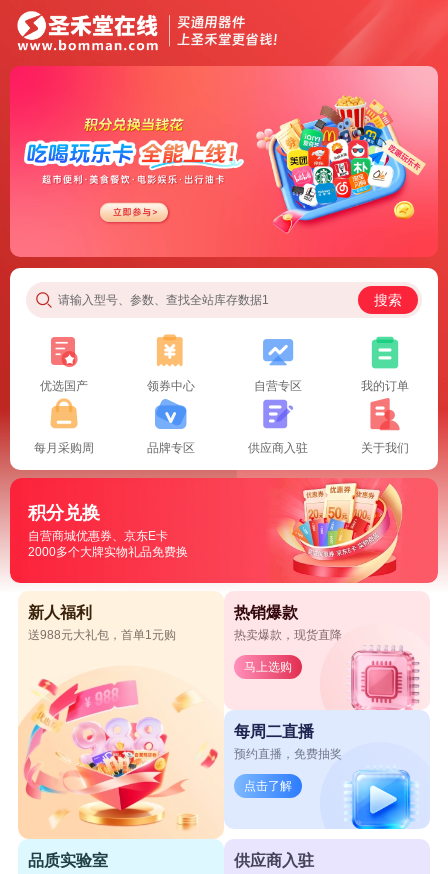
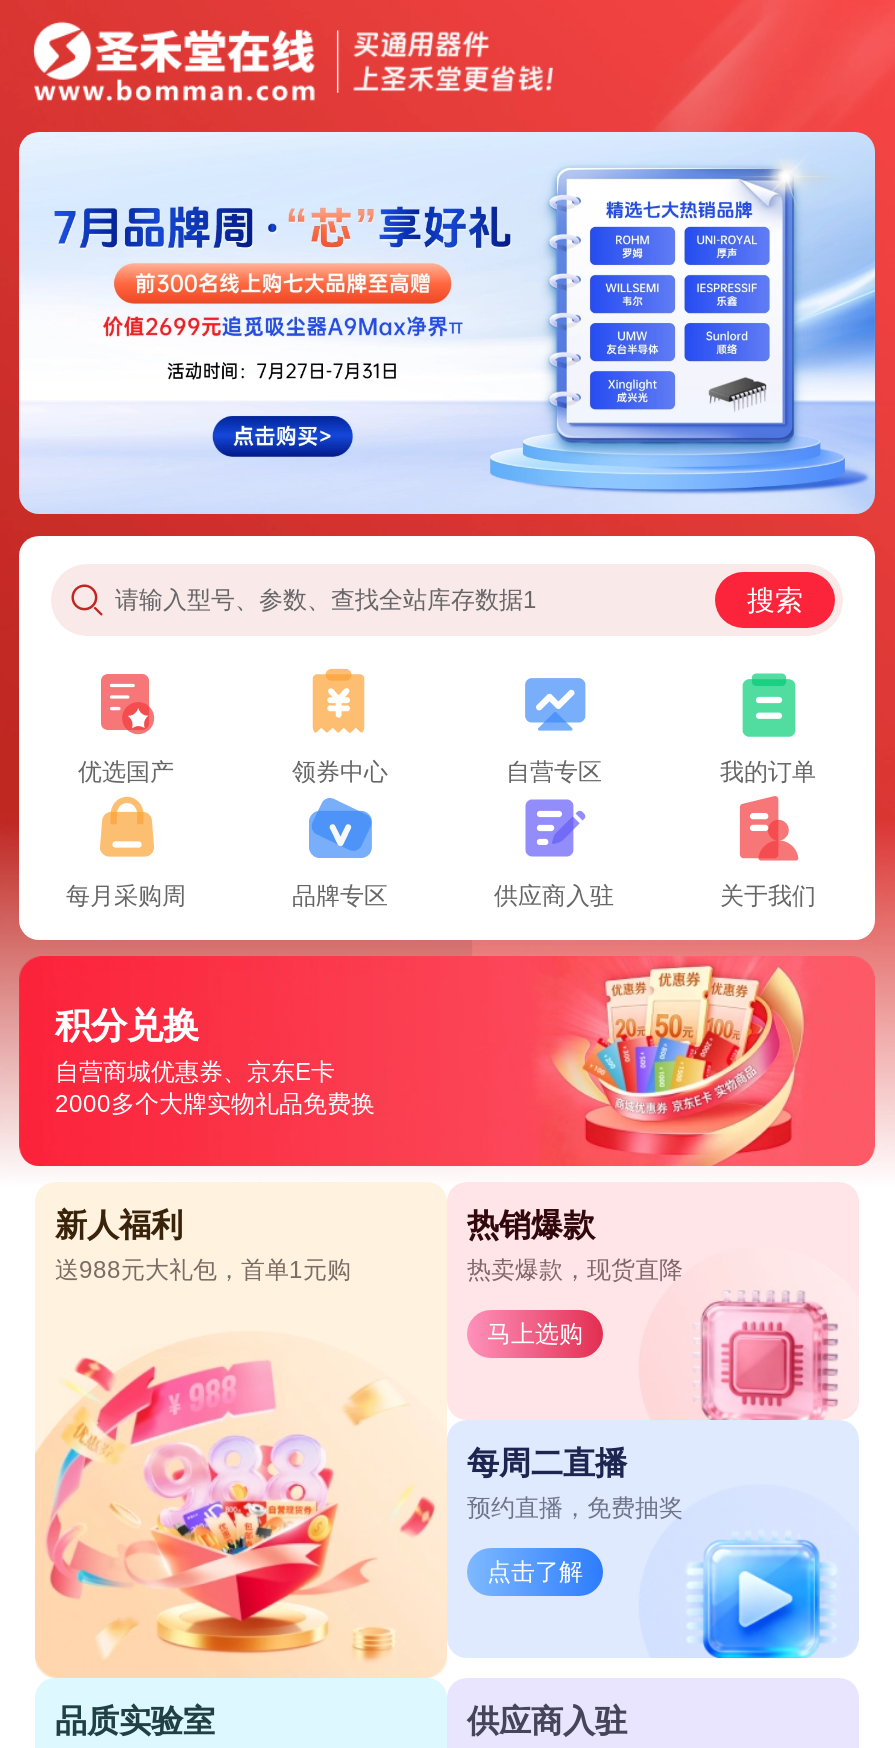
- [image]
+ [image]
